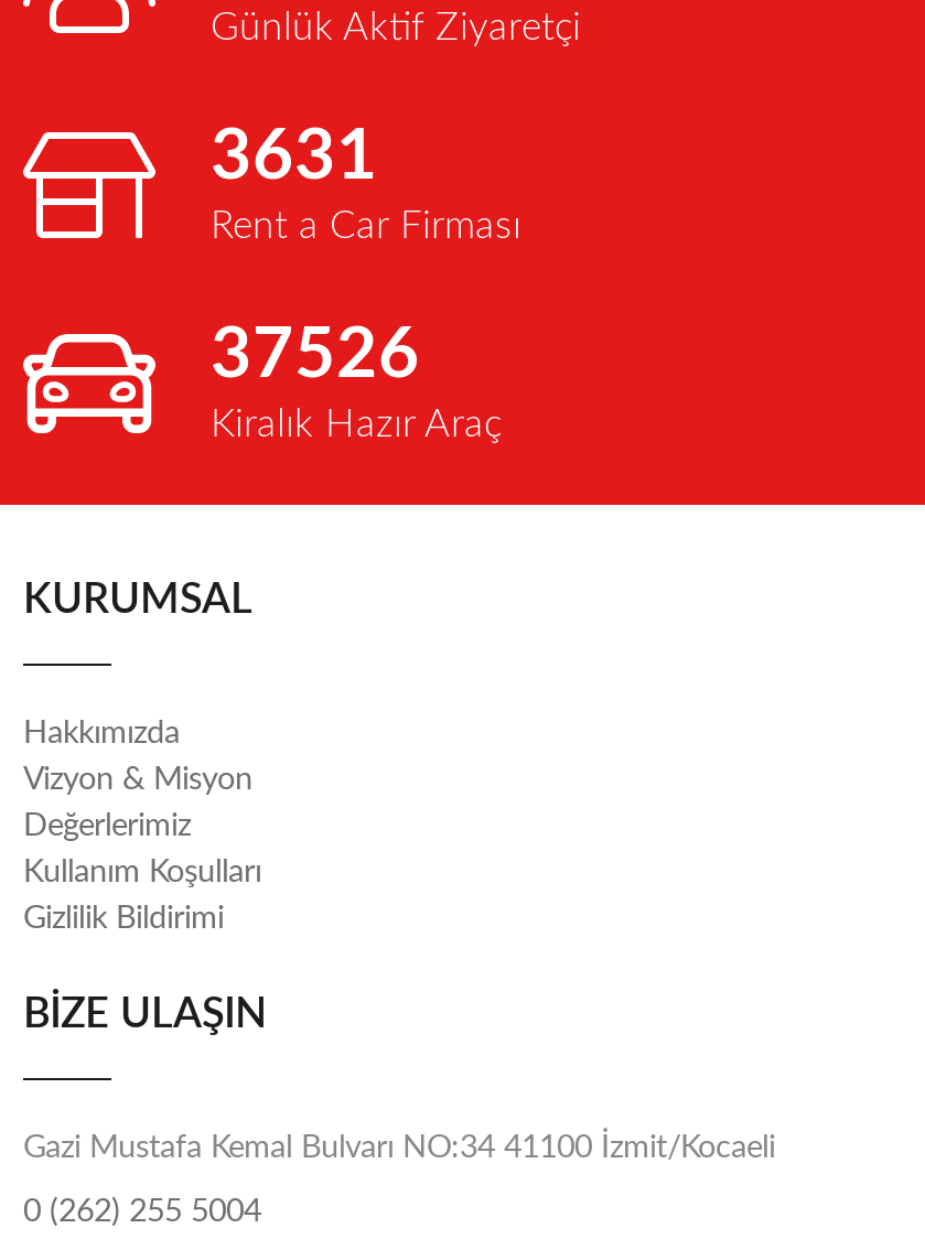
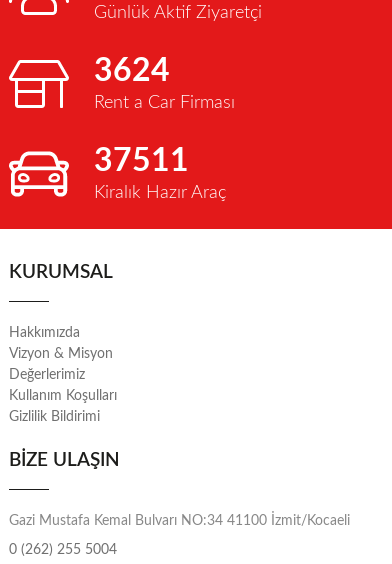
- 3631
+ 3624

- 37526
+ 37511
